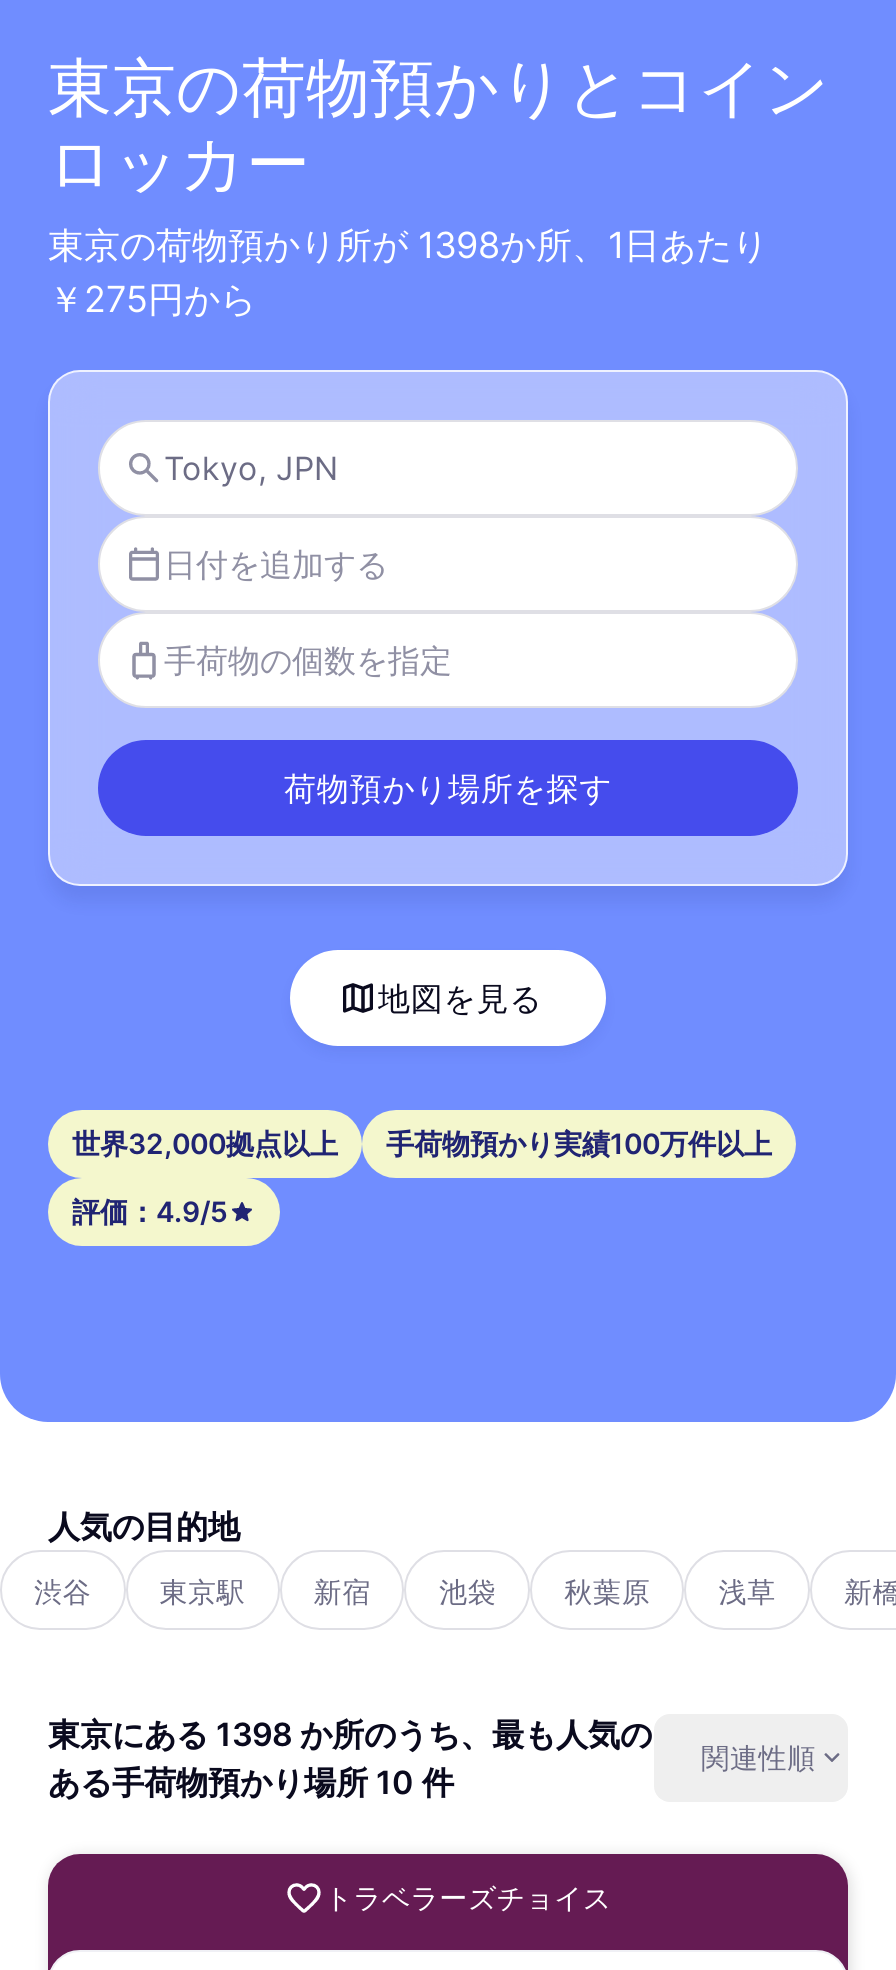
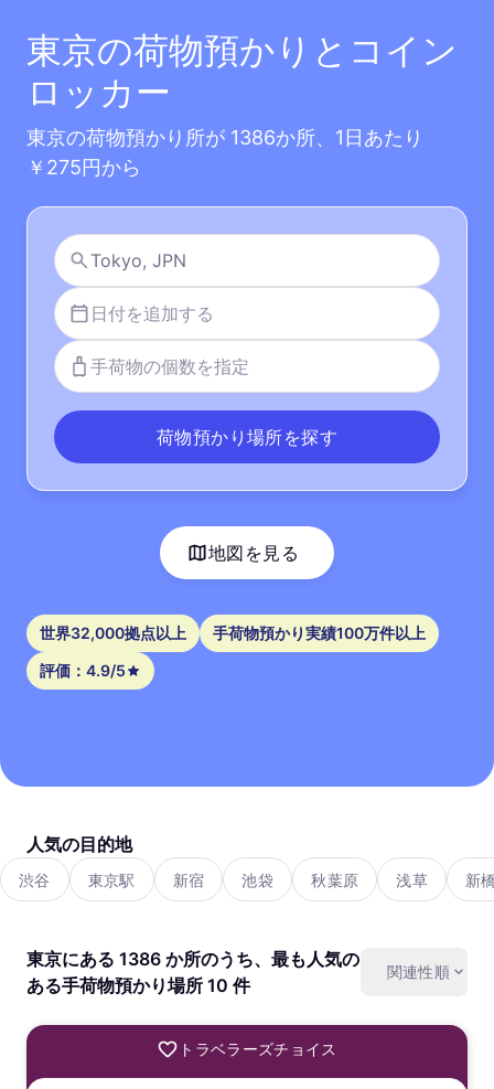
- 東京の荷物預かり所が 1398か所、1日あたり
+ 東京の荷物預かり所が 1386か所、1日あたり

- 東京にある 1398 か所のうち、最も人気の
+ 東京にある 1386 か所のうち、最も人気の
